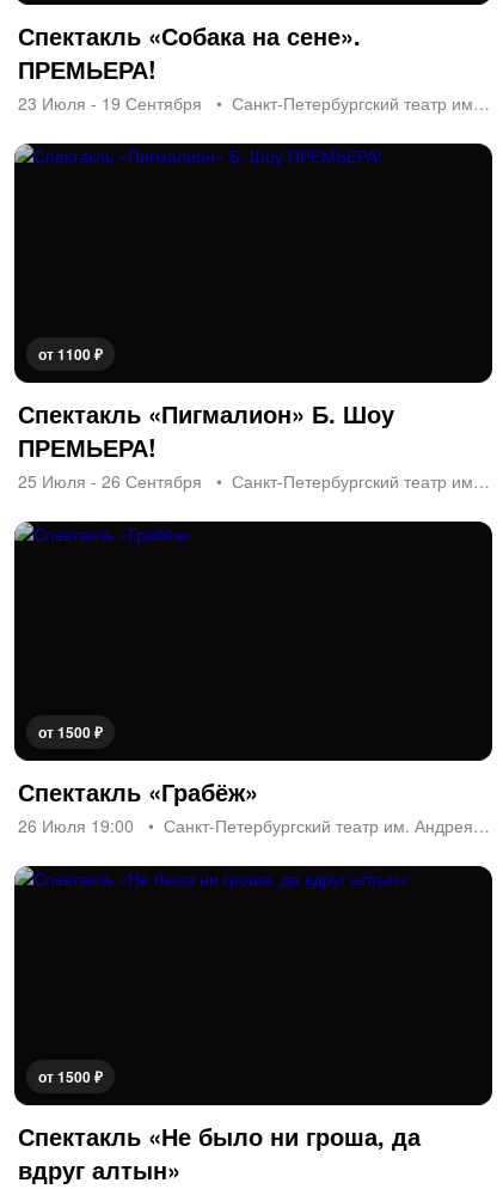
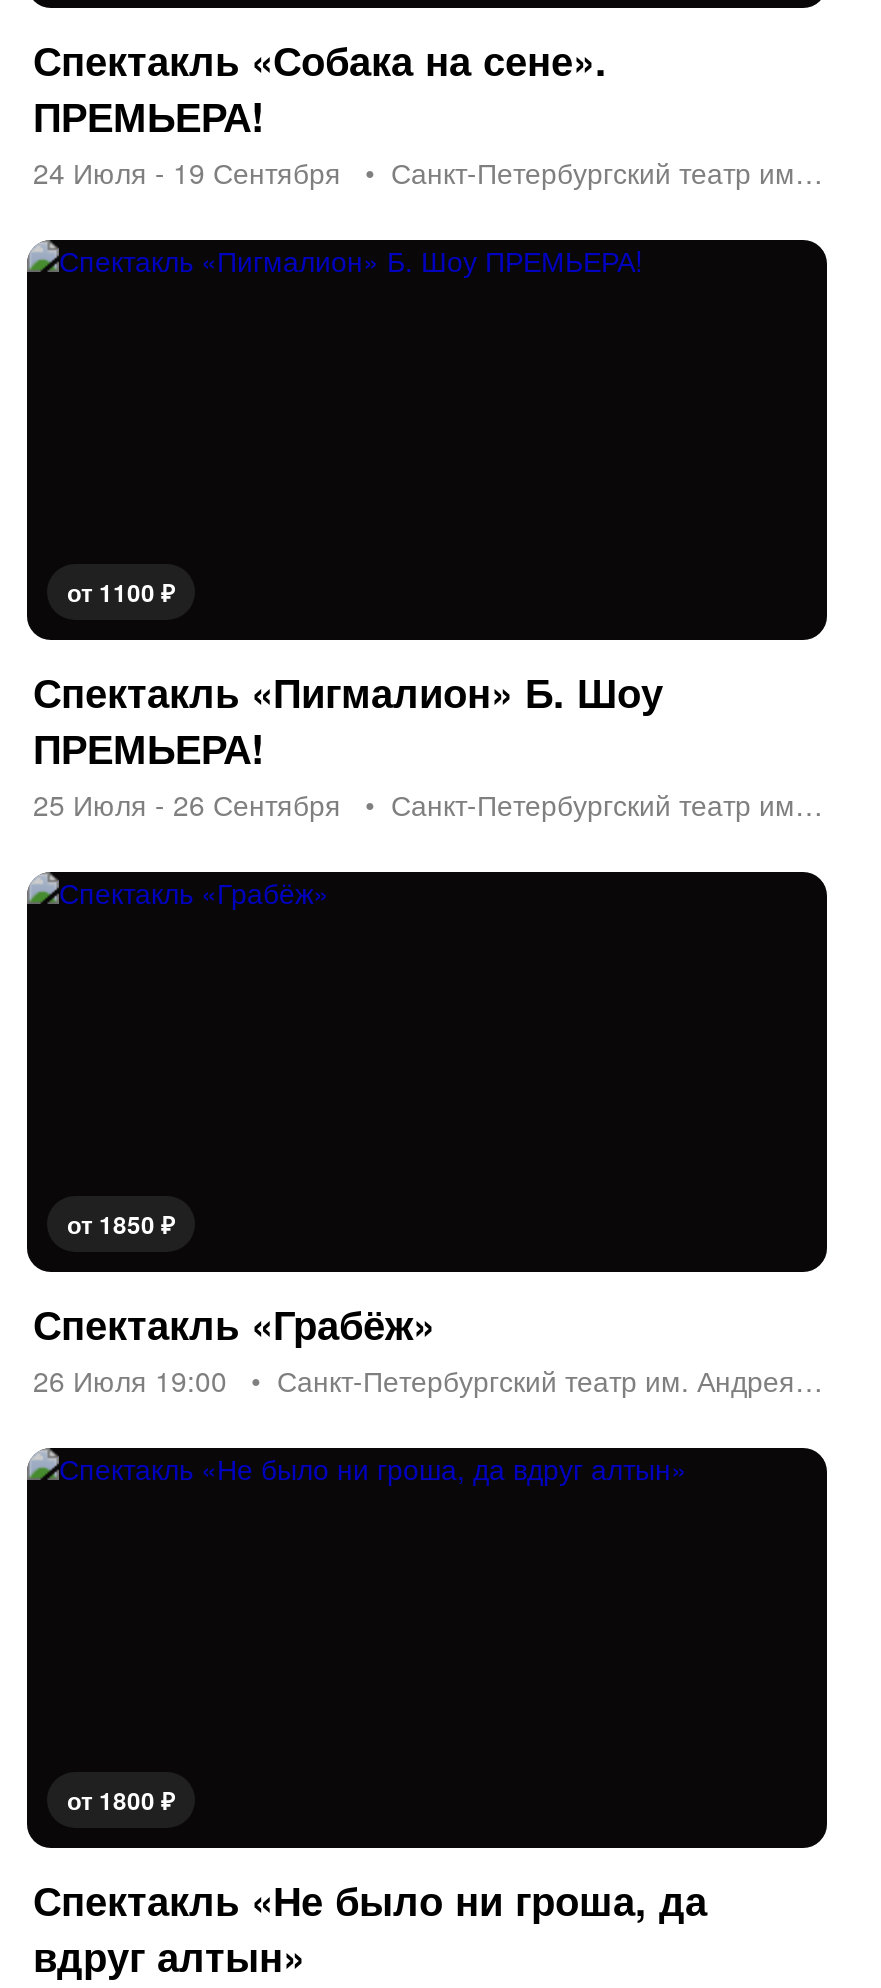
- 23 Июля - 19 Сентября
+ 24 Июля - 19 Сентября

- от 1500 ₽
+ от 1850 ₽

- от 1500 ₽
+ от 1800 ₽
